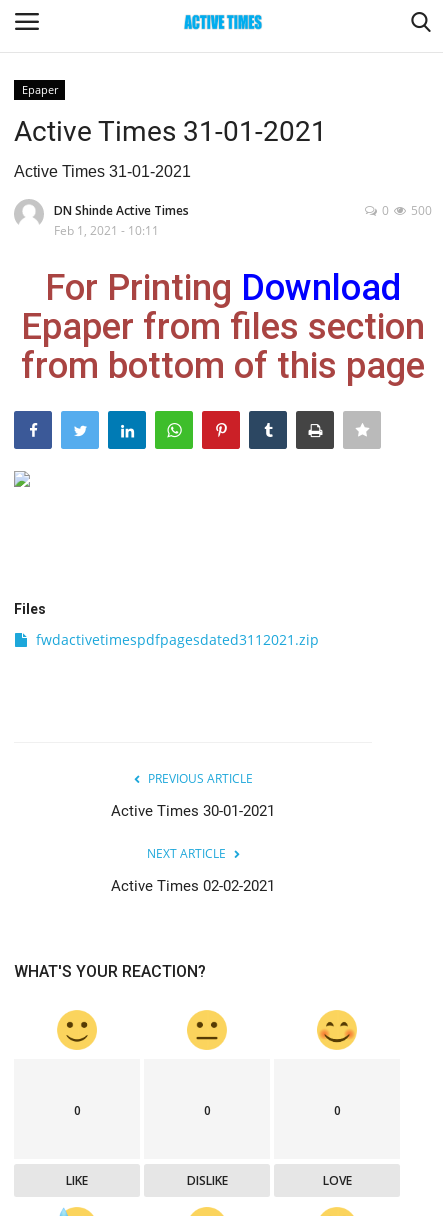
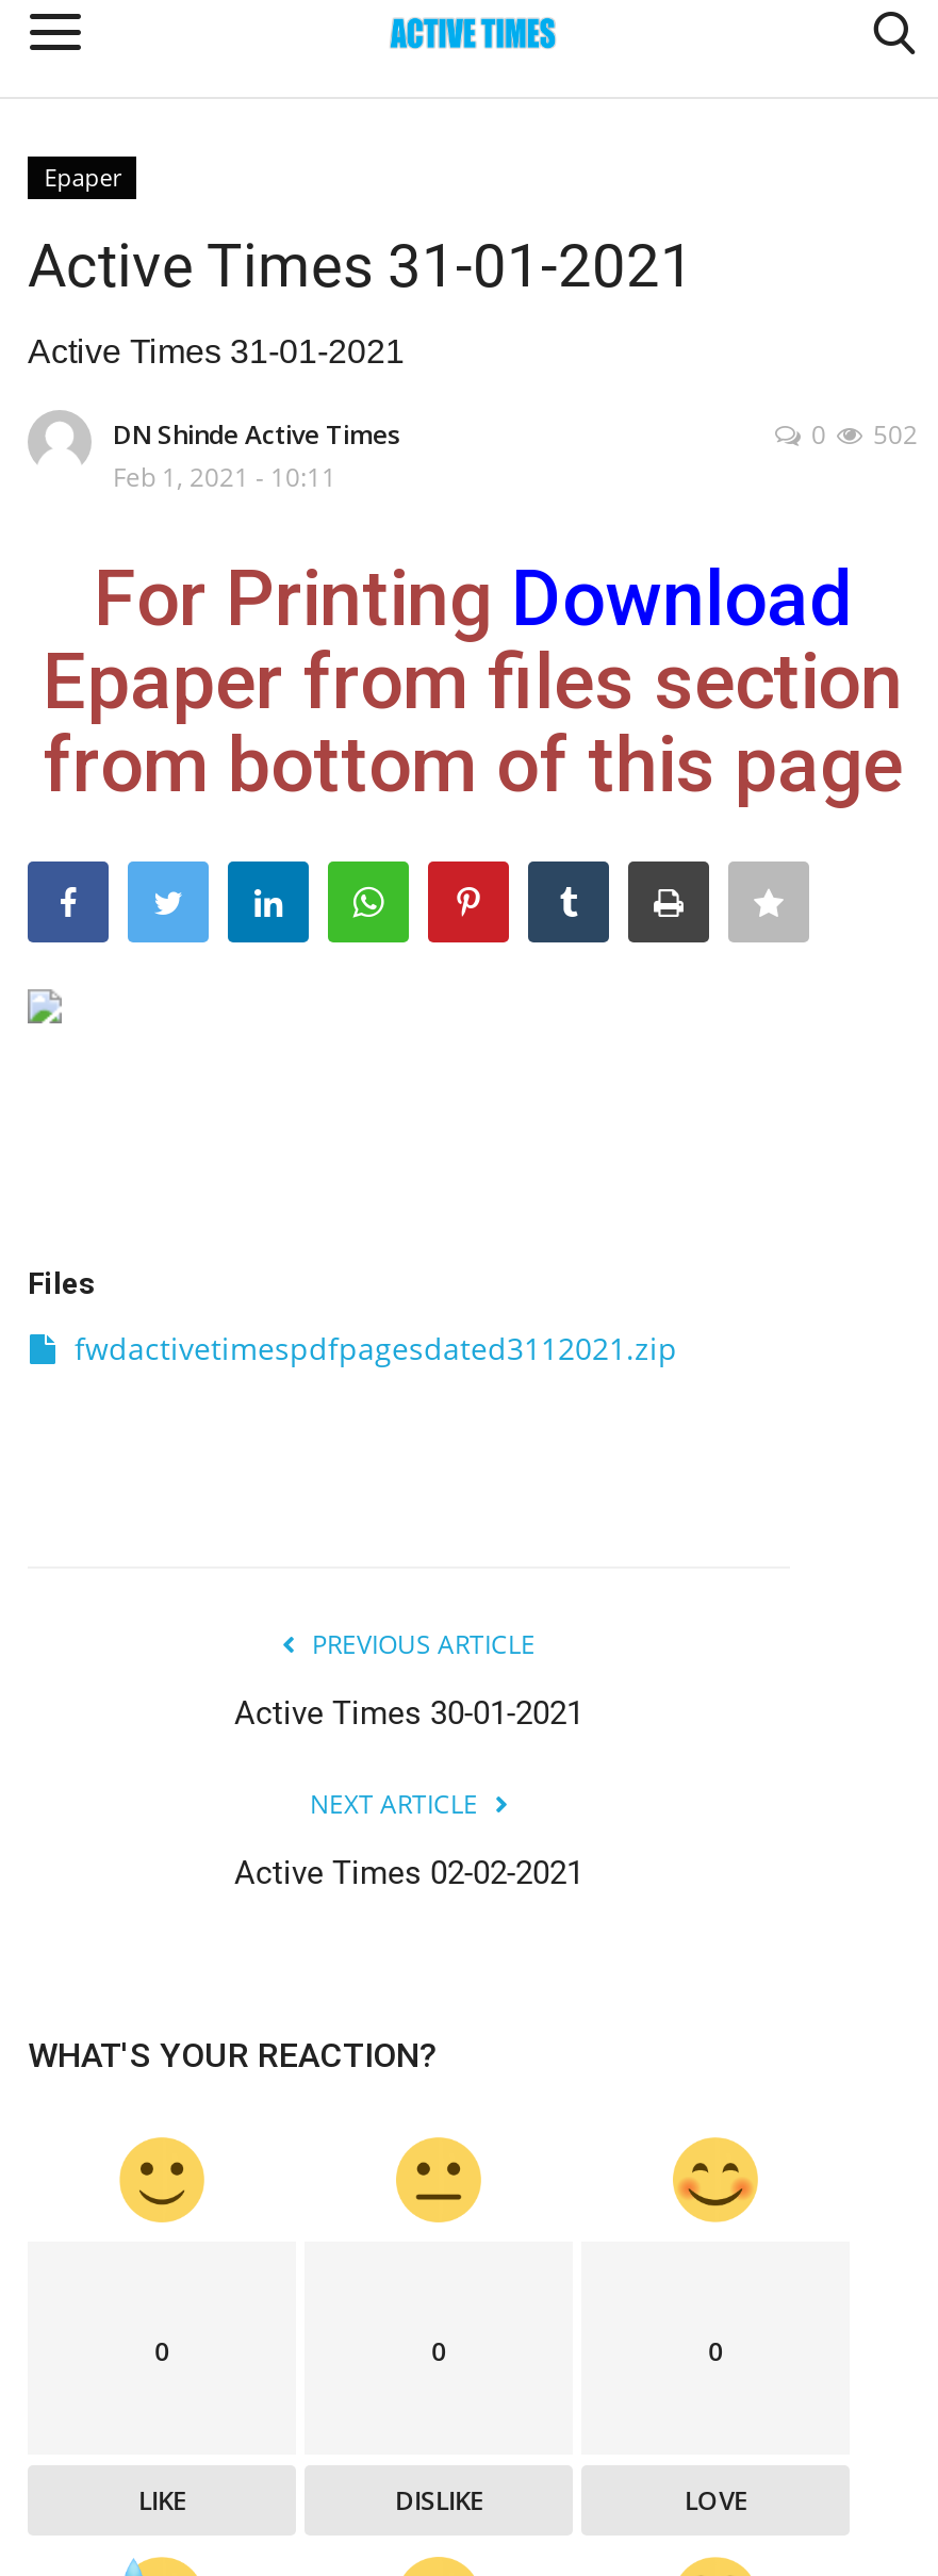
- 0 500
+ 0 502
